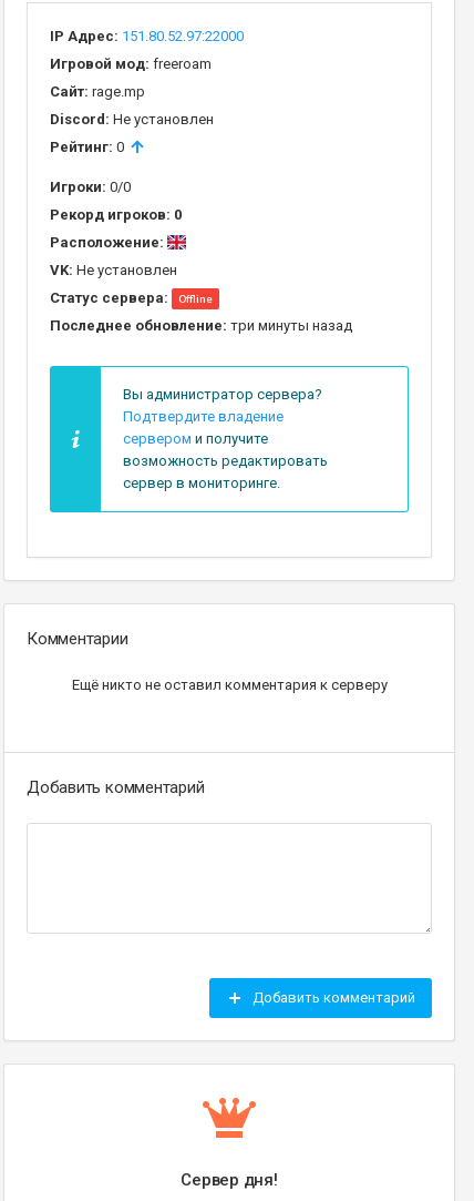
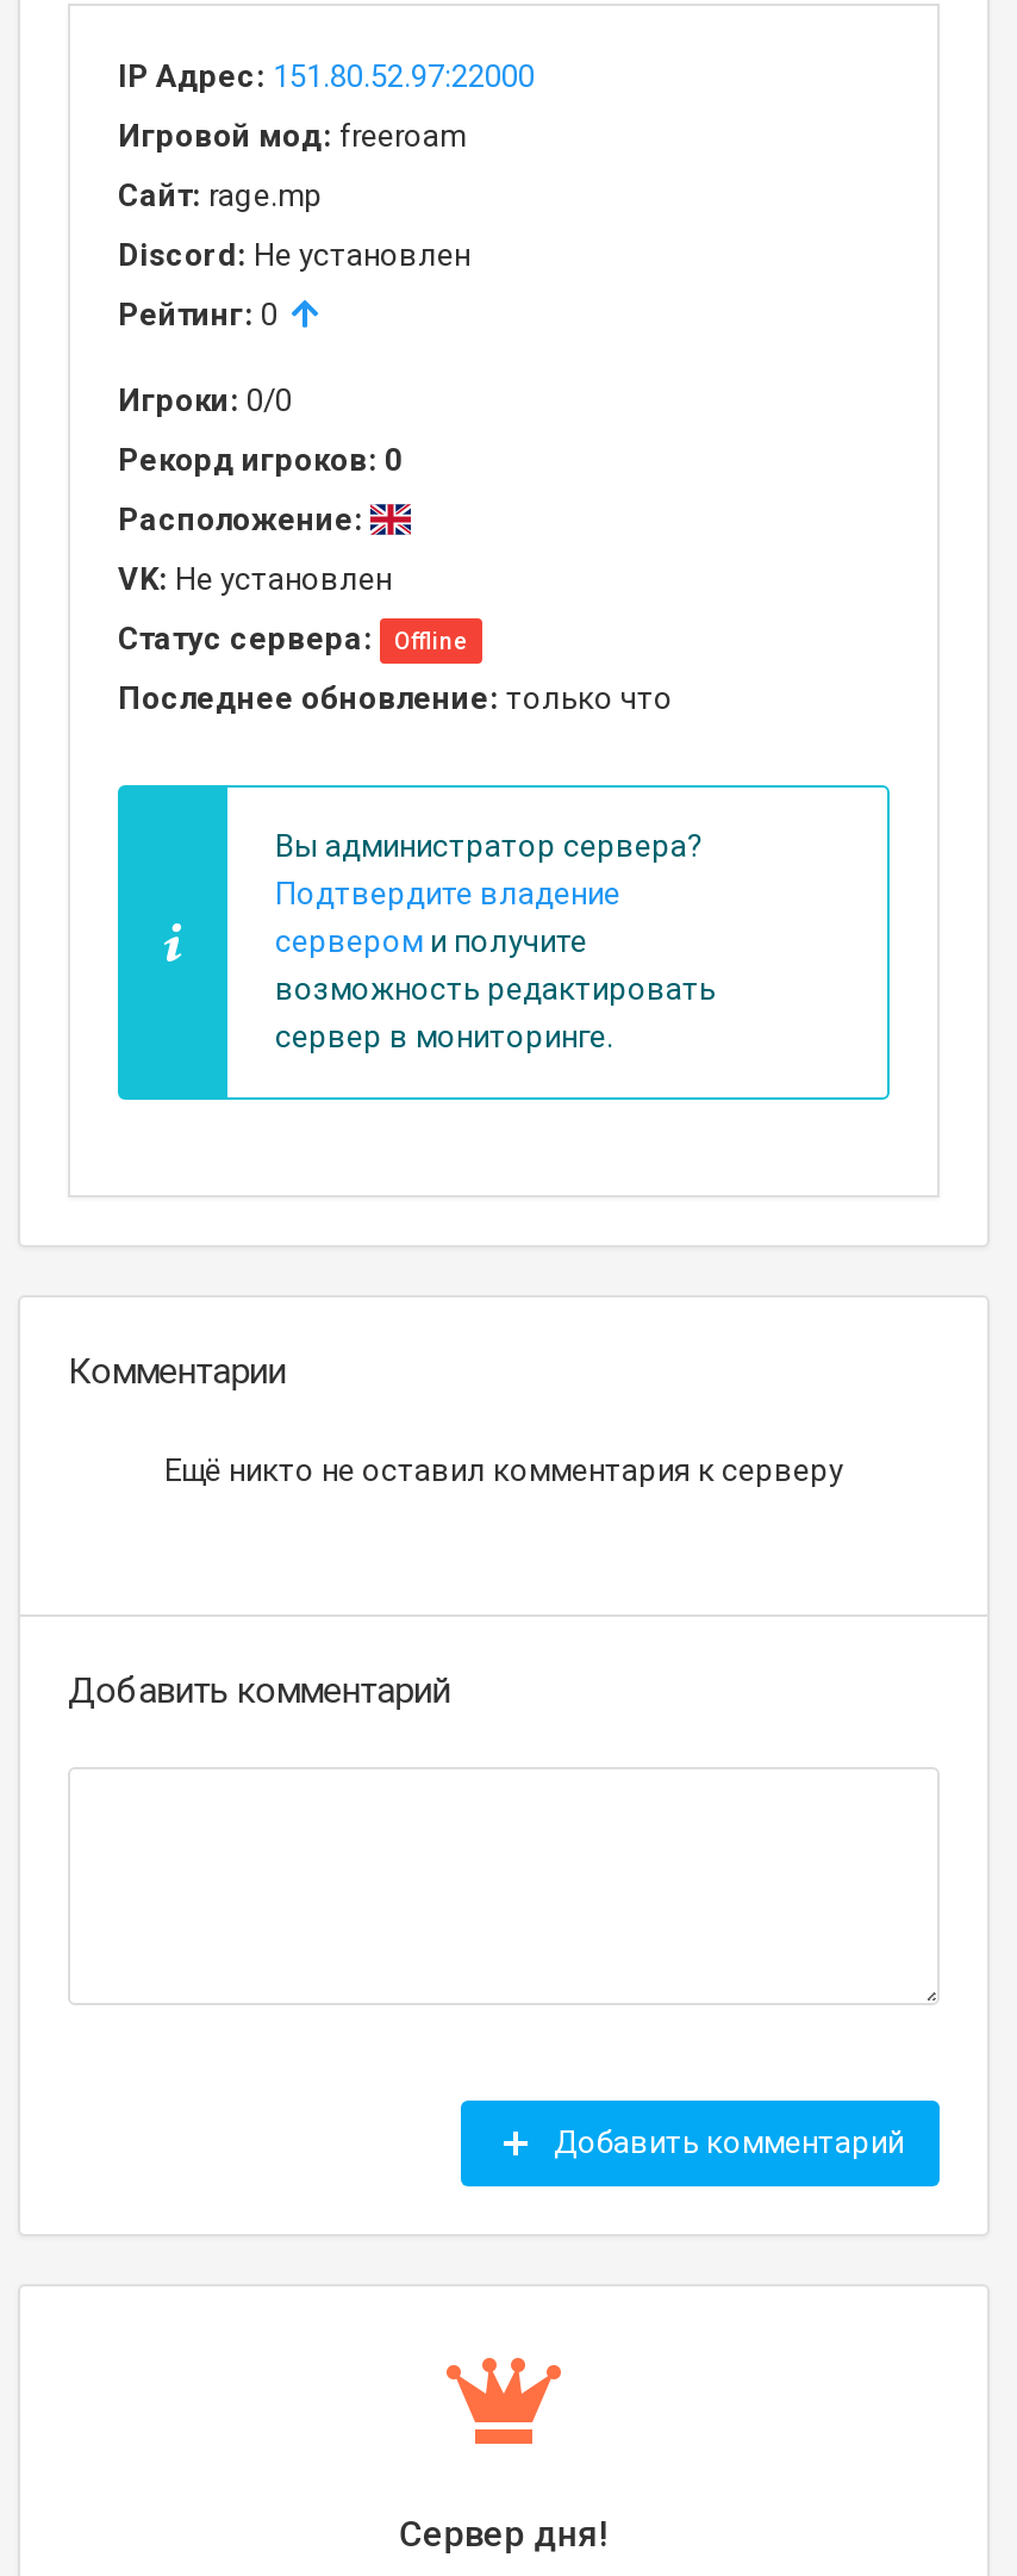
- Последнее обновление: три минуты назад
+ Последнее обновление: только что
